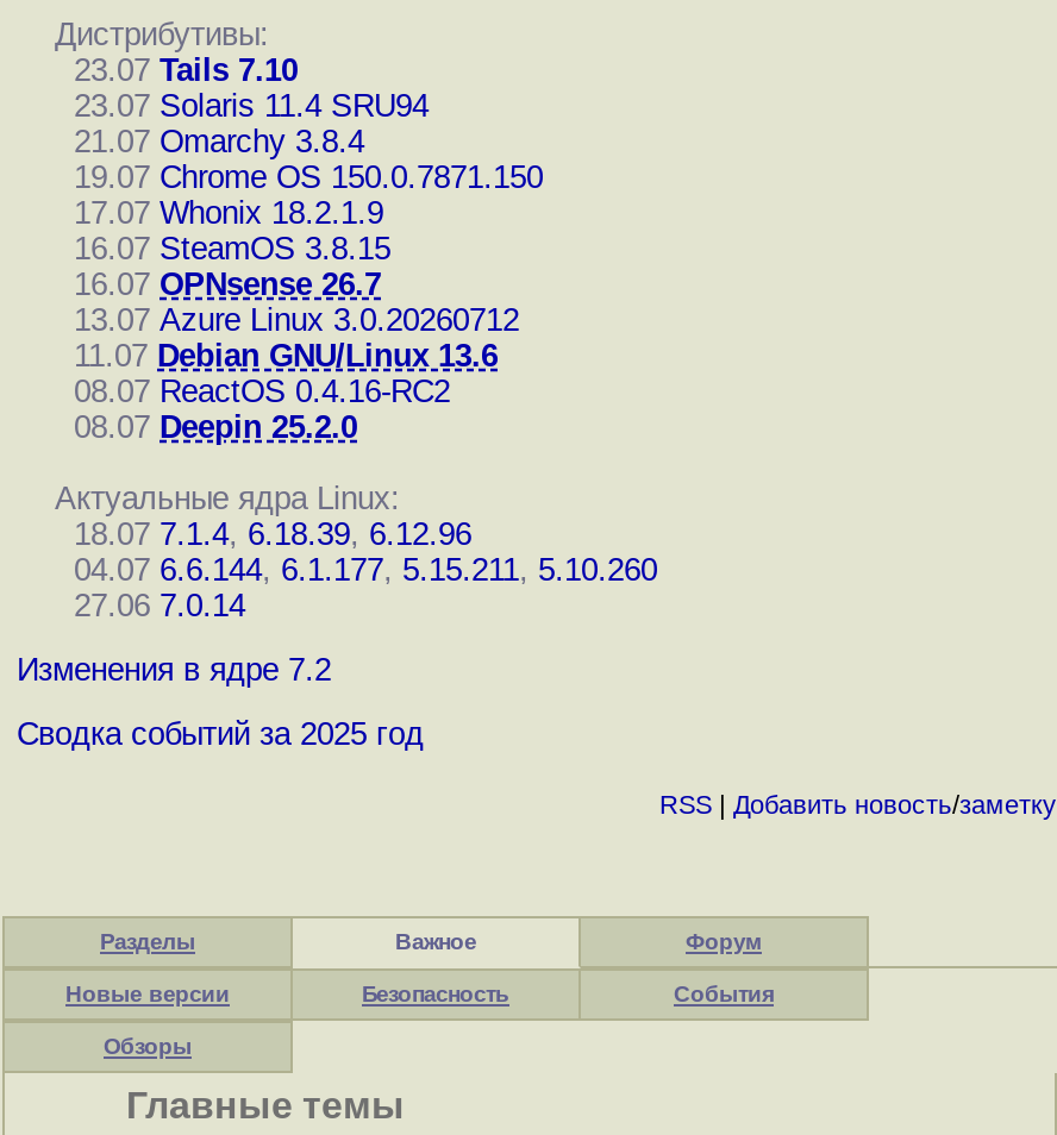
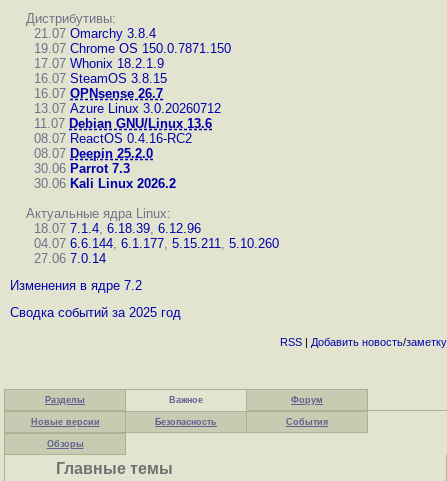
- 23.07 Tails 7.10
- 23.07 Solaris 11.4 SRU94

moved up: 21.07 Omarchy 3.8.4 | 19.07 Chrome OS 150.0.7871.150 | 17.07 Whonix 18.2.1.9 | ... | 08.07 ReactOS 0.4.16-RC2 | 08.07 Deepin 25.2.0

+ 30.06 Parrot 7.3
+ 30.06 Kali Linux 2026.2
